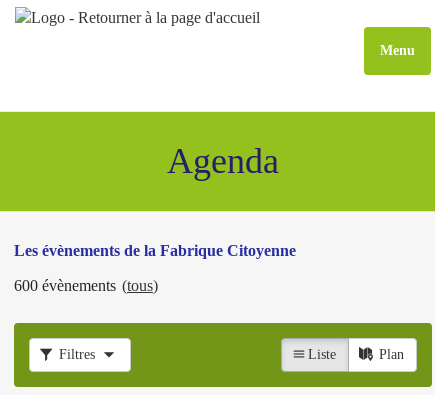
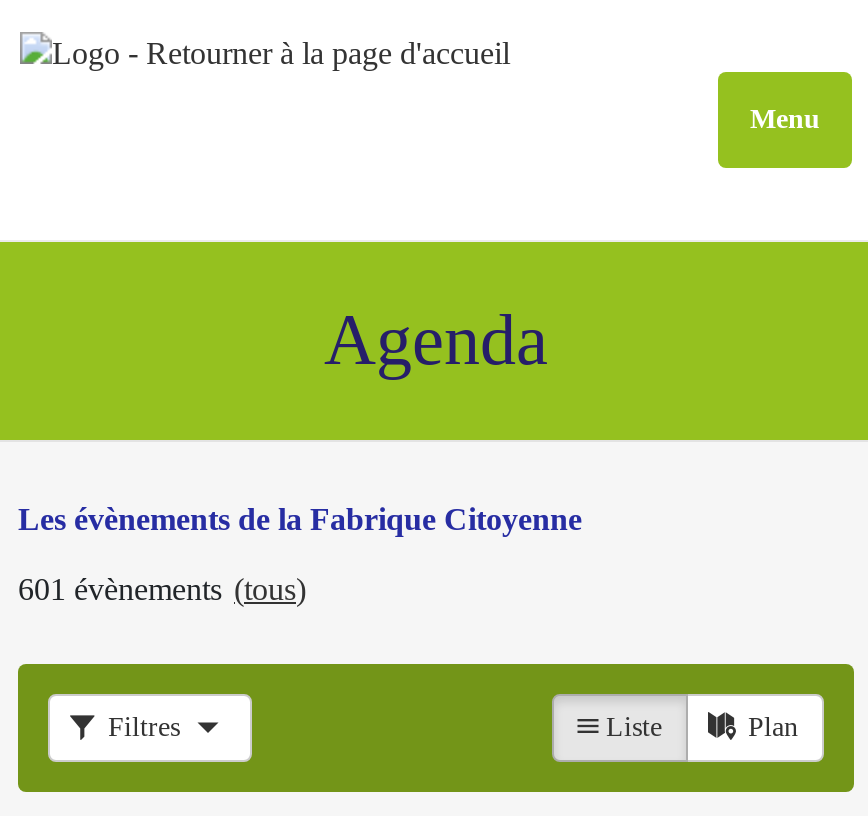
- 600 évènements (tous)
+ 601 évènements (tous)
